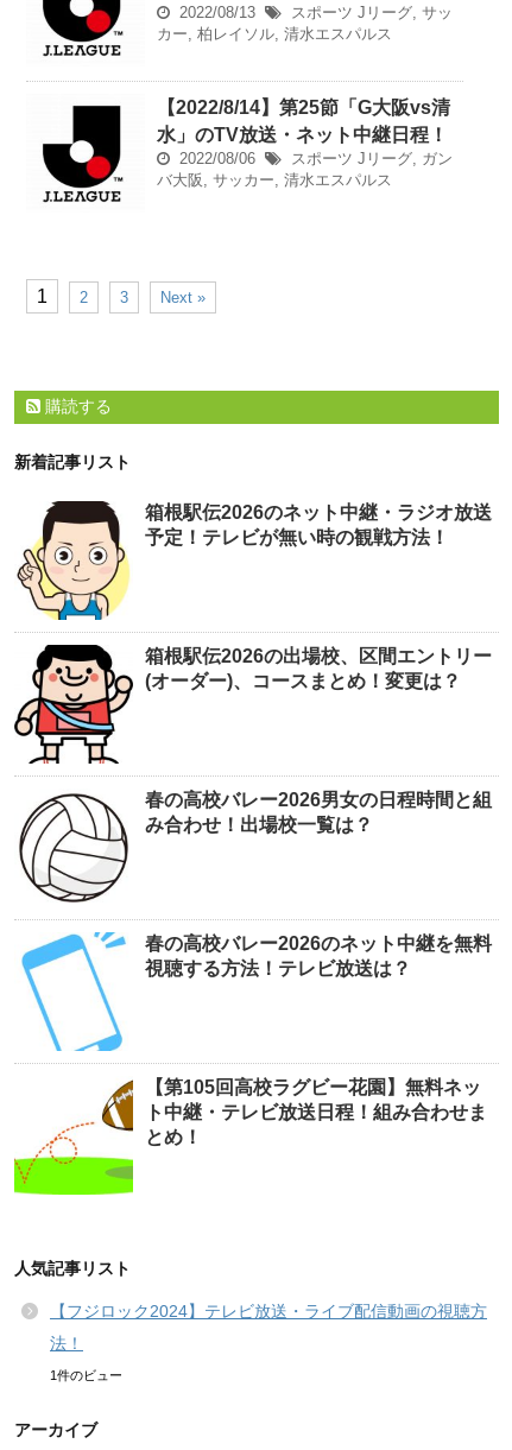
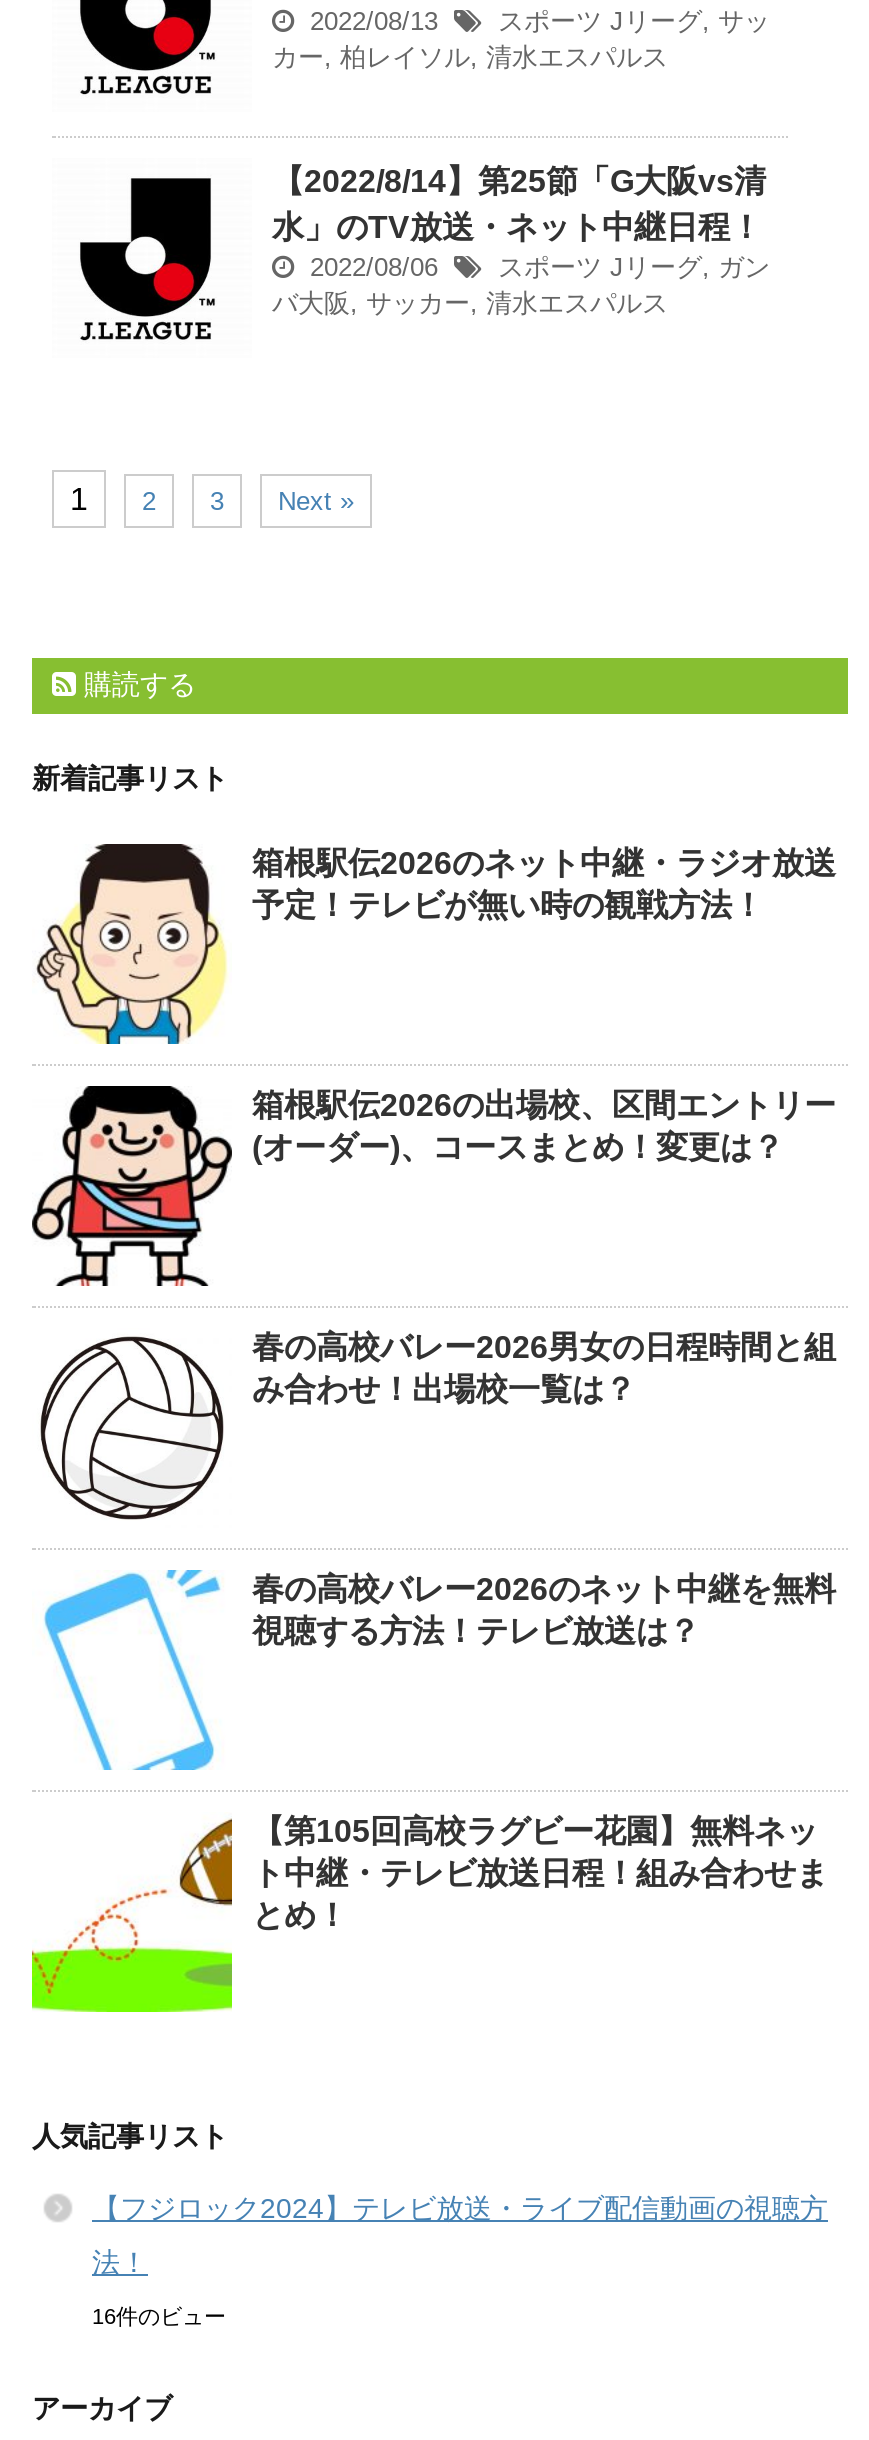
- 1件のビュー
+ 16件のビュー
